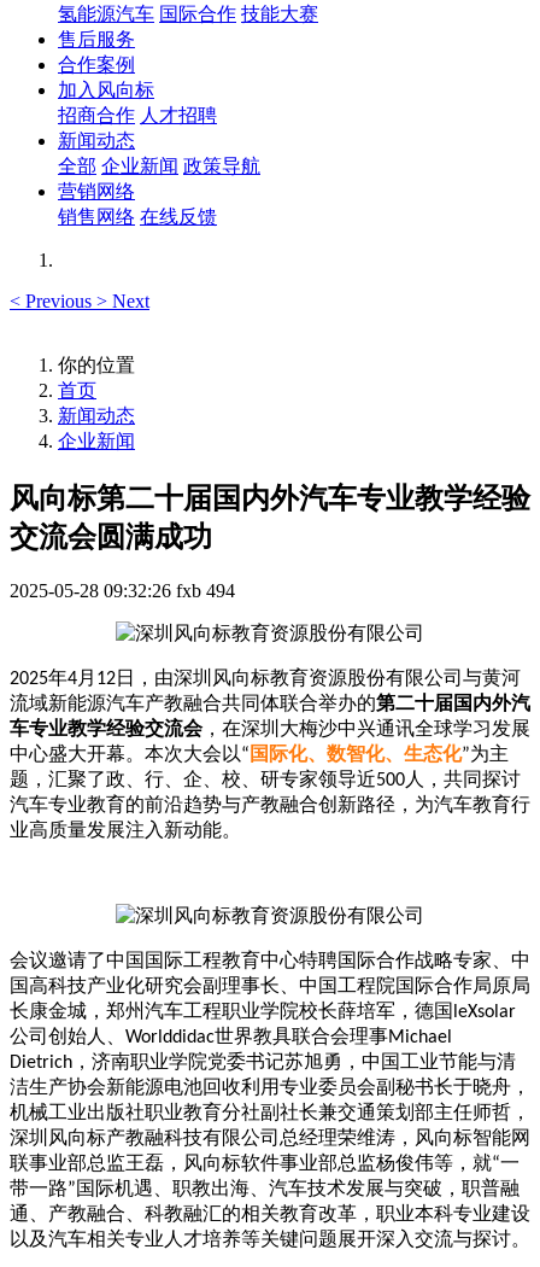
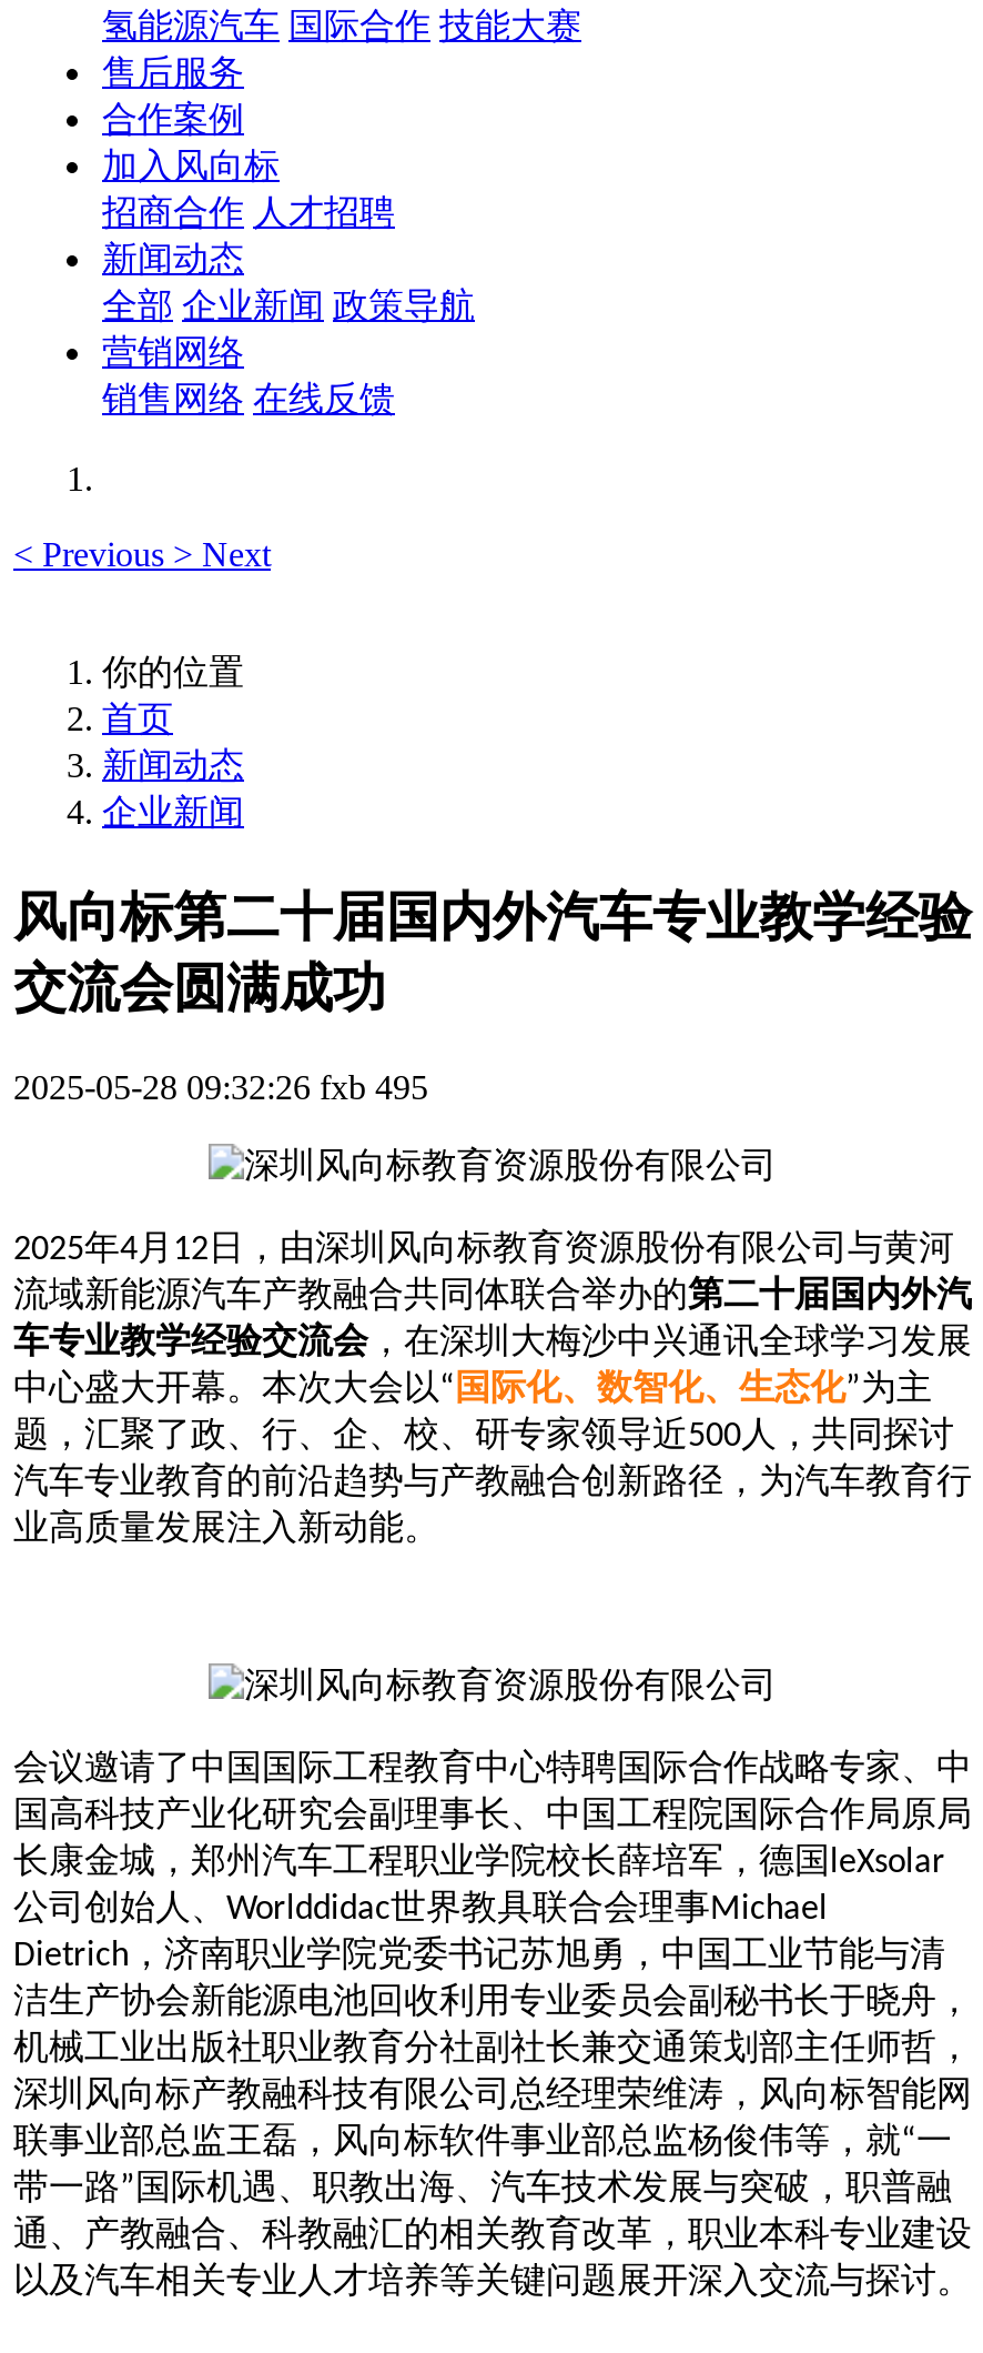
- 2025-05-28 09:32:26 fxb 494
+ 2025-05-28 09:32:26 fxb 495
